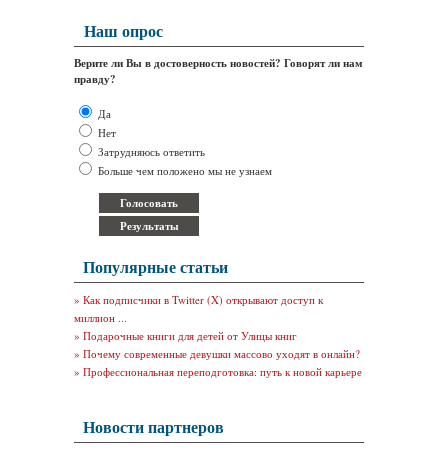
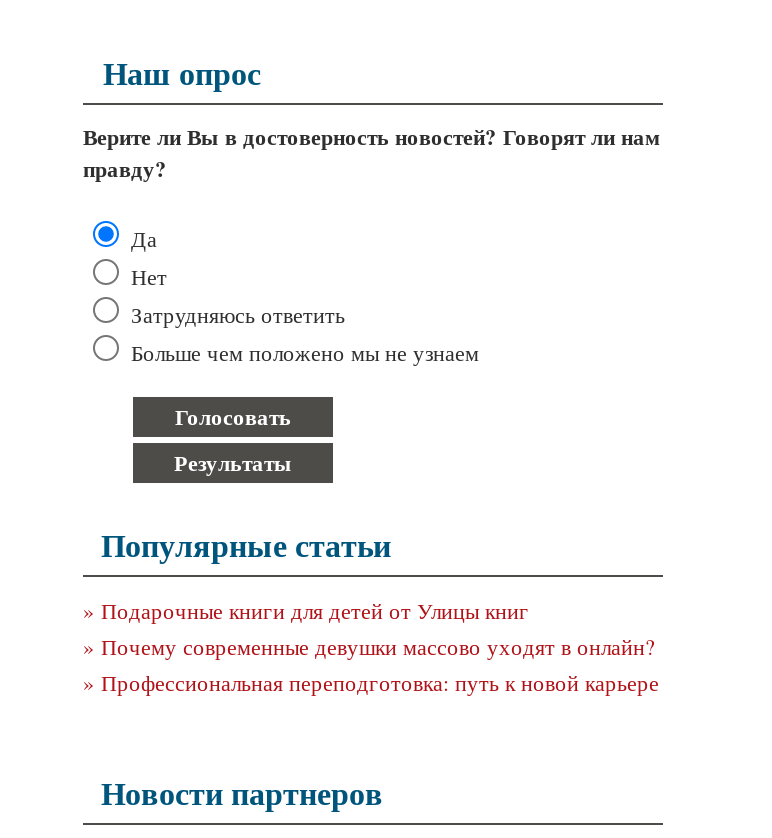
- » Как подписчики в Twitter (X) открывают доступ к
- миллион ...
